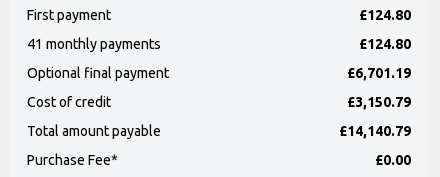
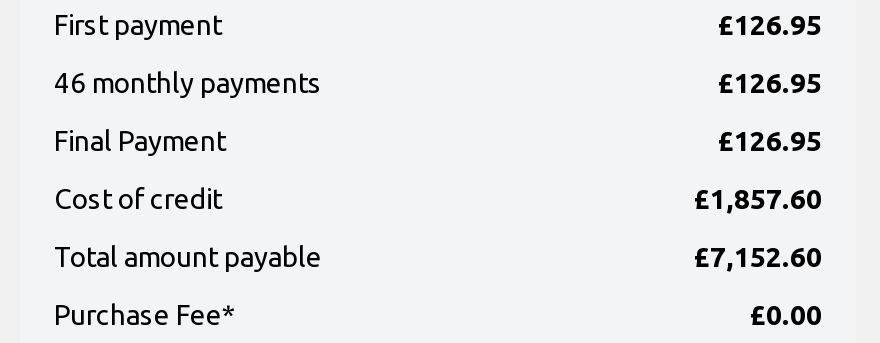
- £124.80
+ £126.95

- 41 monthly payments
- £124.80
+ 46 monthly payments
+ £126.95

- Optional final payment
- £6,701.19
+ Final Payment
+ £126.95

- £3,150.79
+ £1,857.60

- £14,140.79
+ £7,152.60
